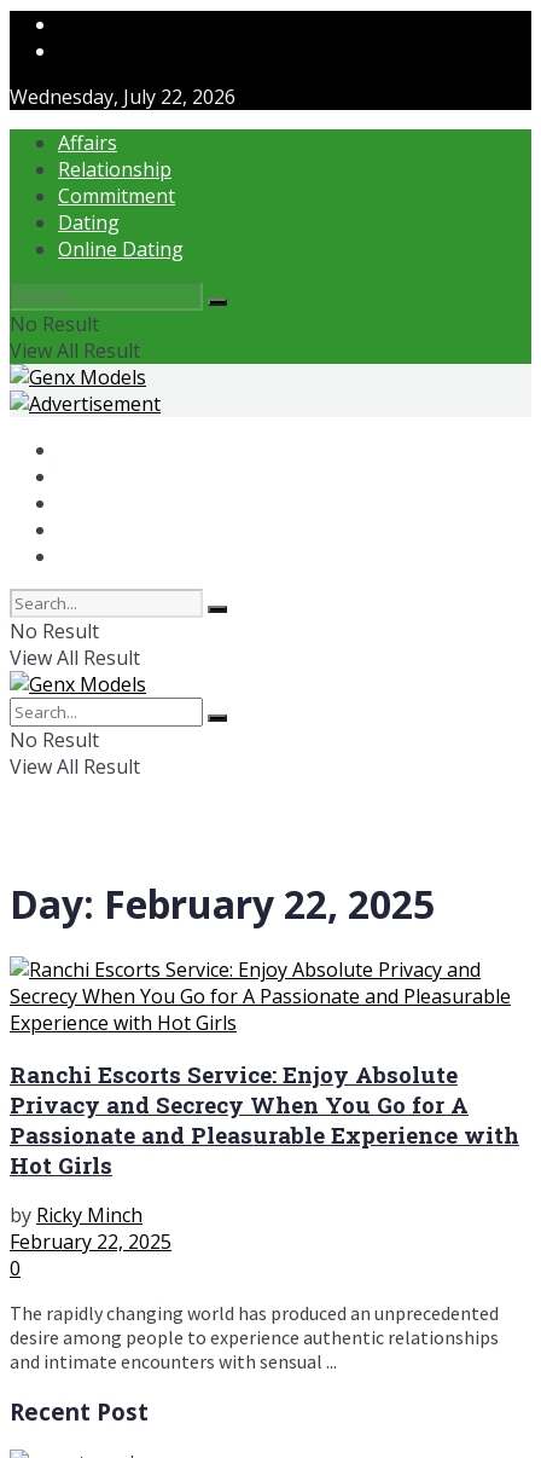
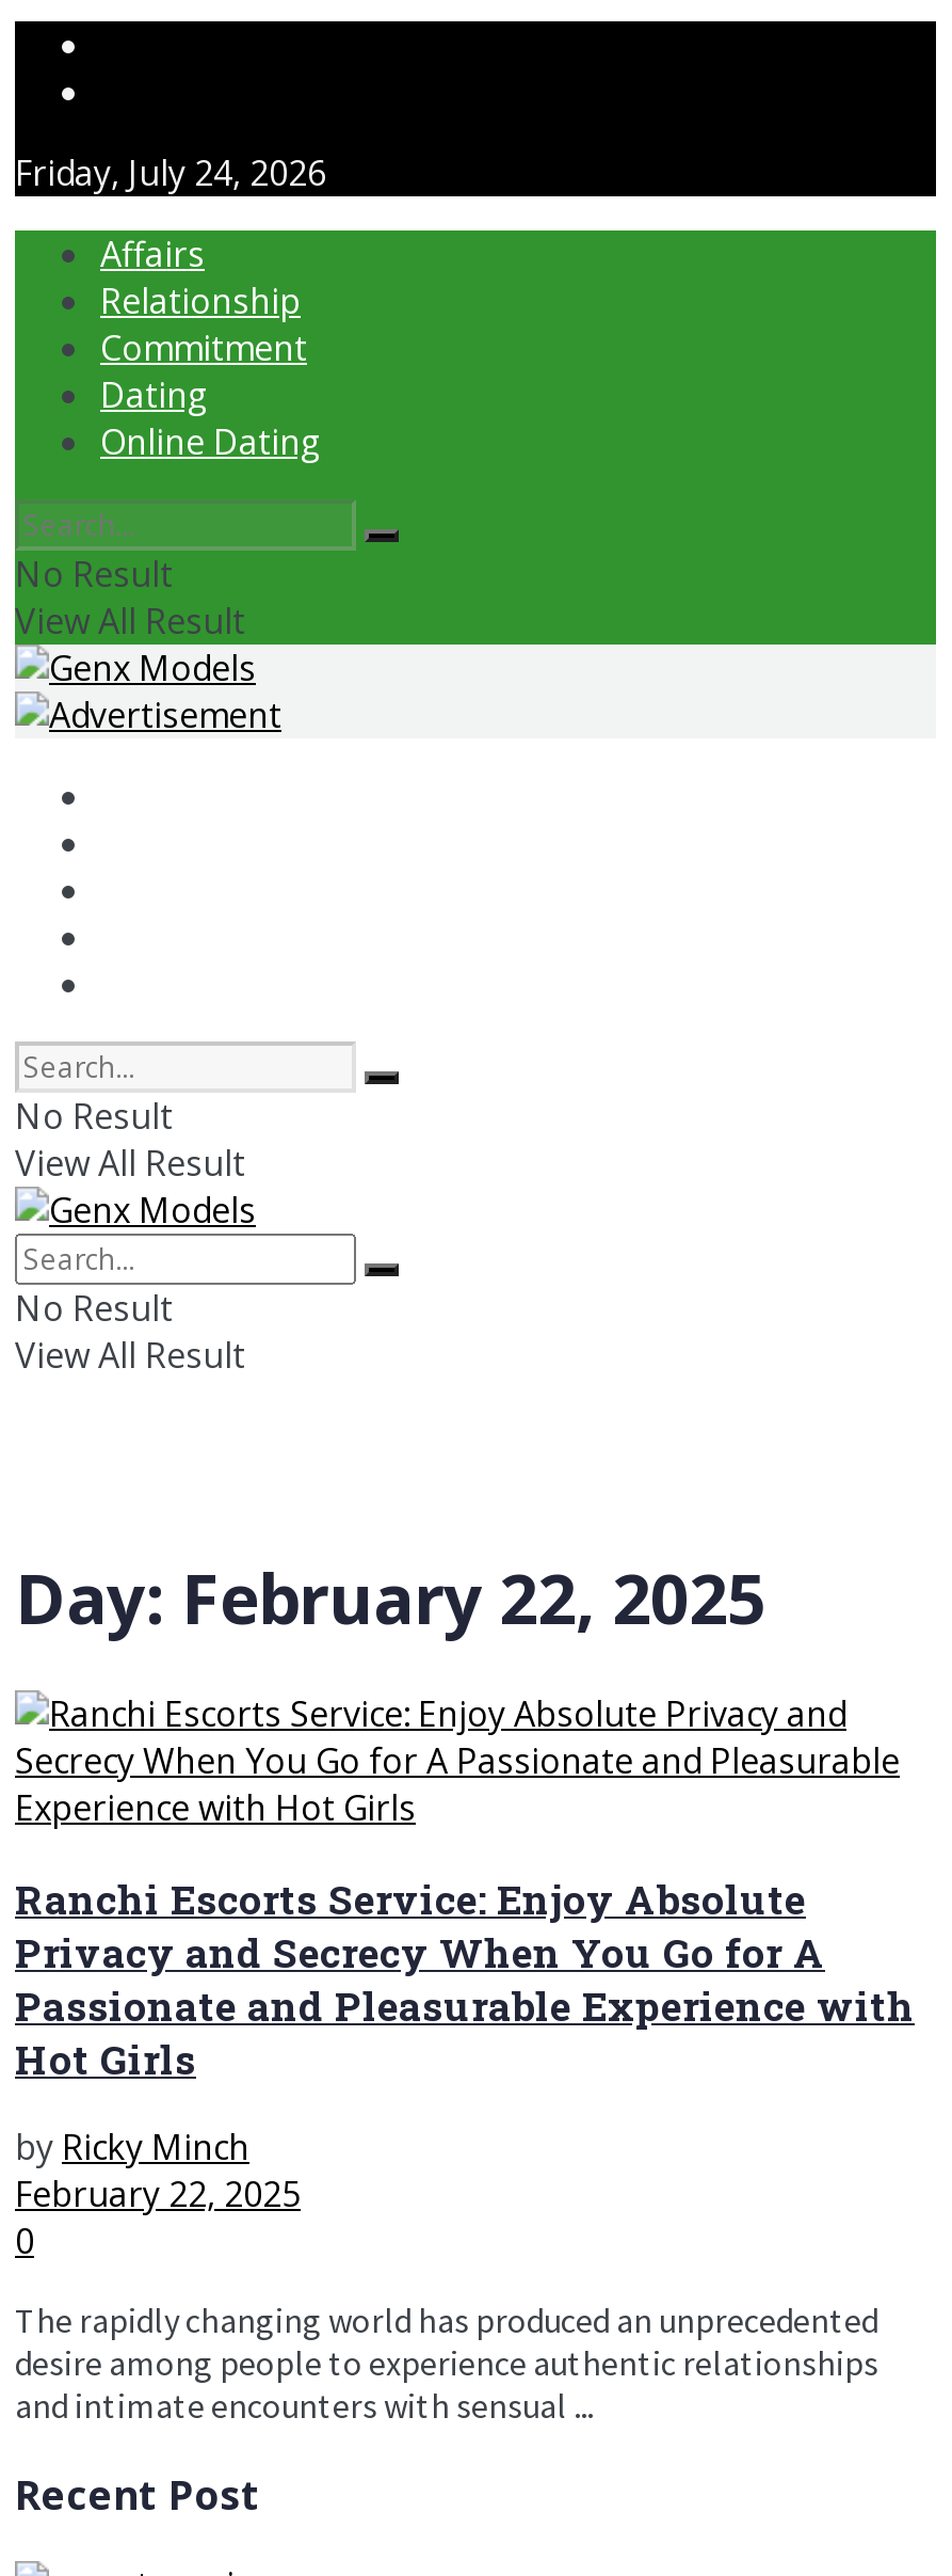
- Wednesday, July 22, 2026
+ Friday, July 24, 2026
